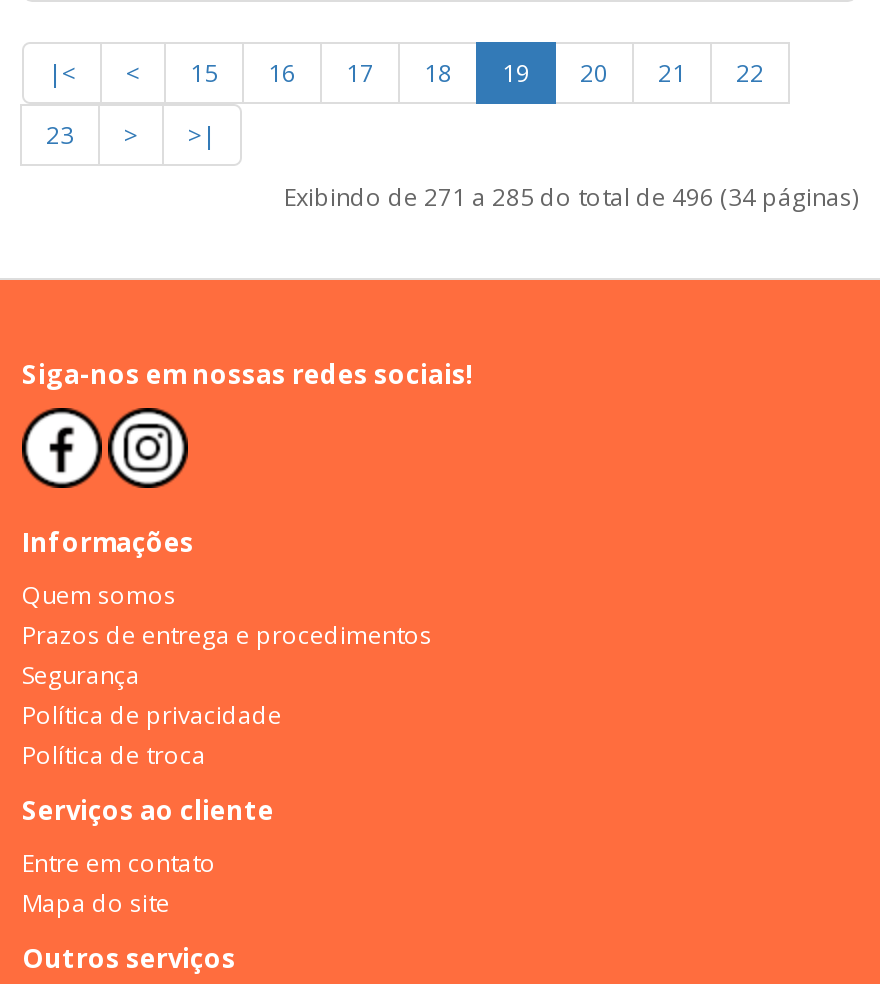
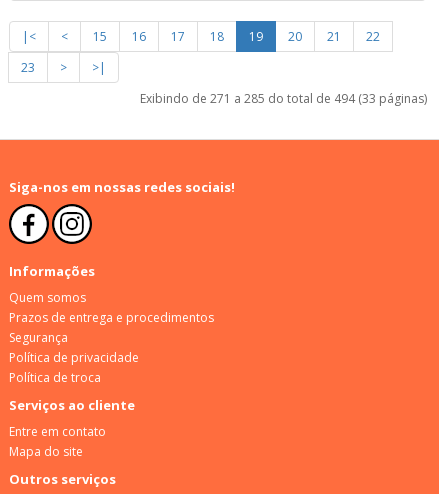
- Exibindo de 271 a 285 do total de 496 (34 páginas)
+ Exibindo de 271 a 285 do total de 494 (33 páginas)
